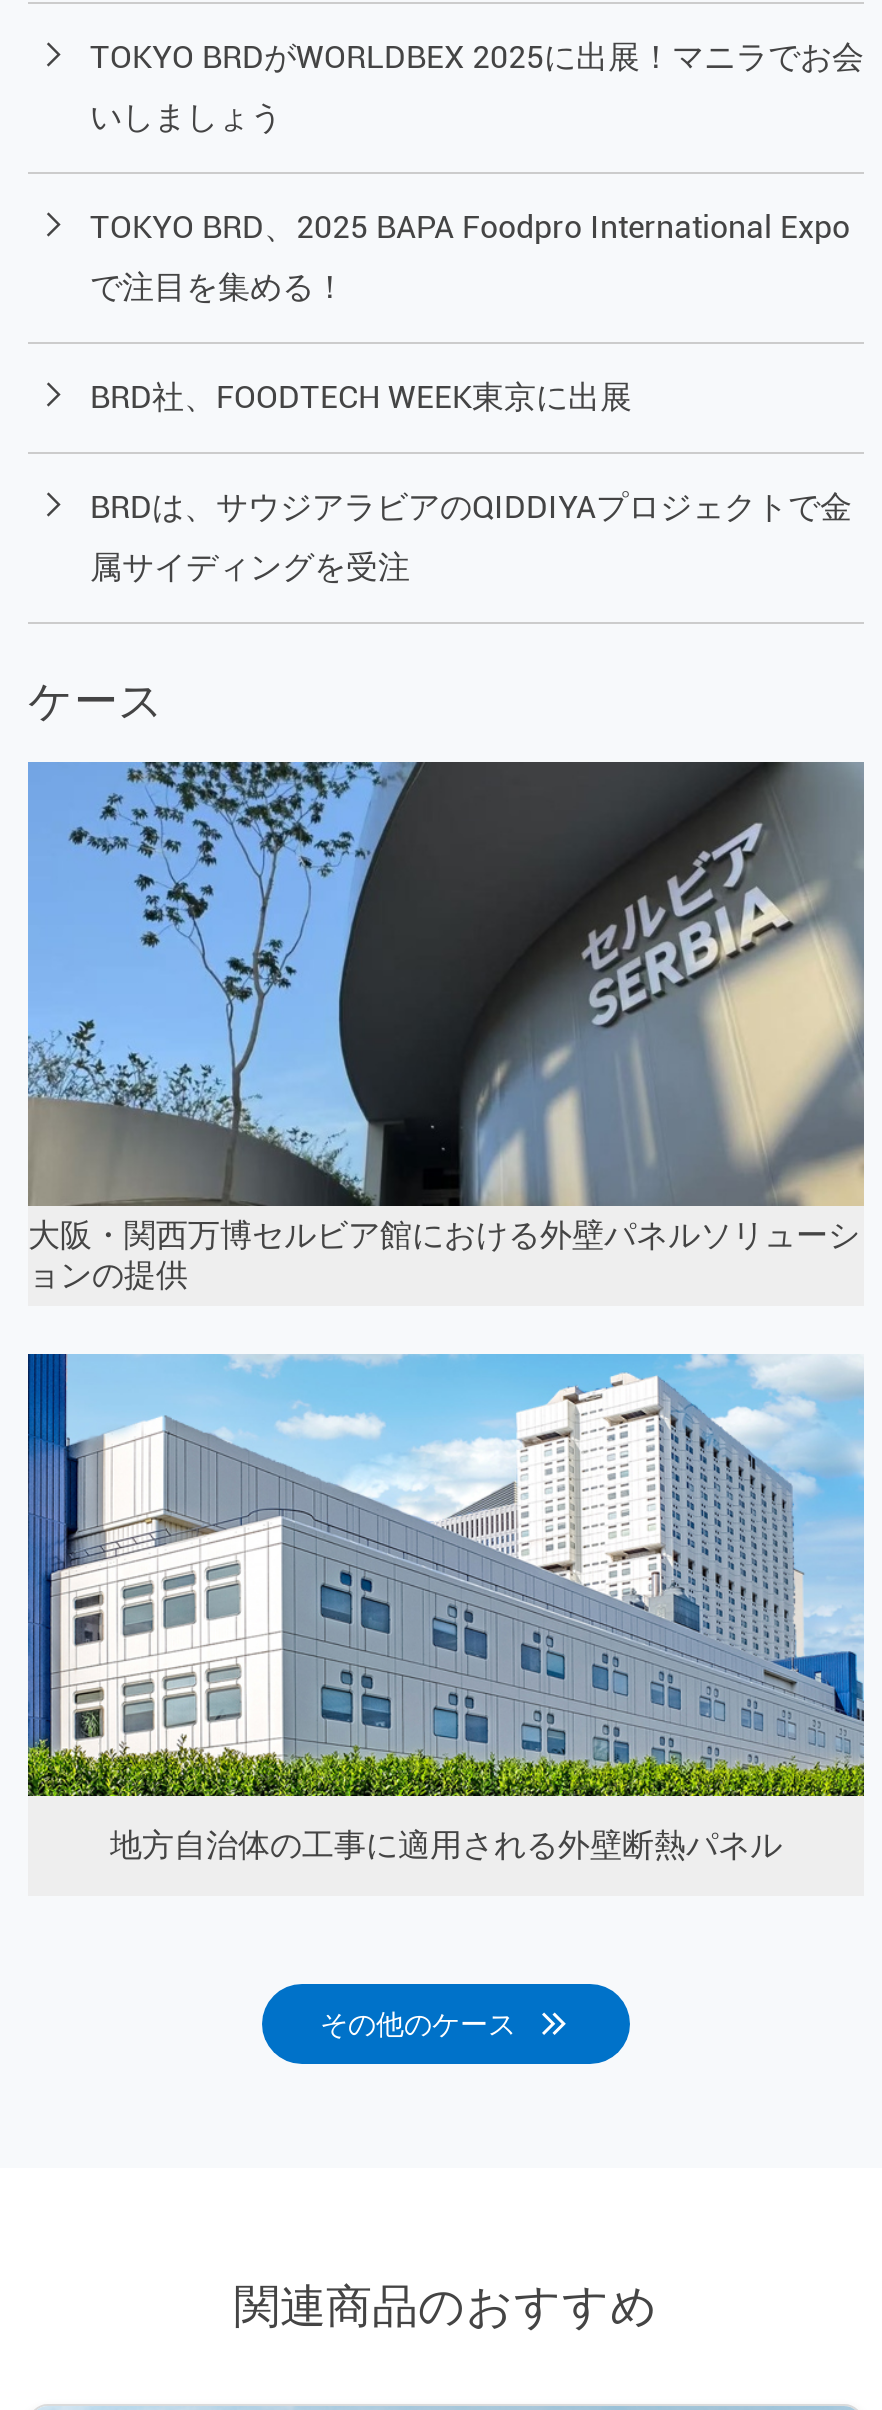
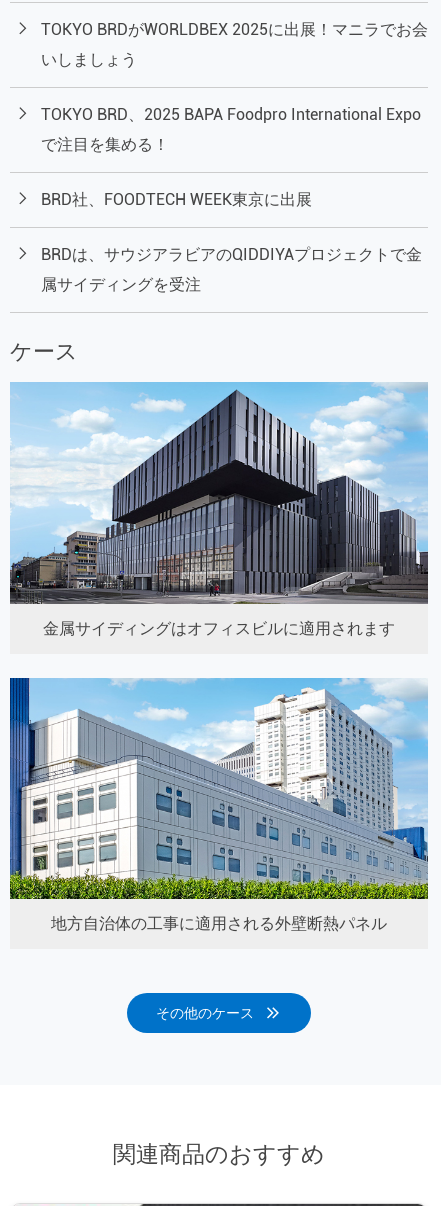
- [image]
- 大阪・関西万博セルビア館における外壁パネルソリューシ
- ョンの提供
+ [image]
+ 金属サイディングはオフィスビルに適用されます
